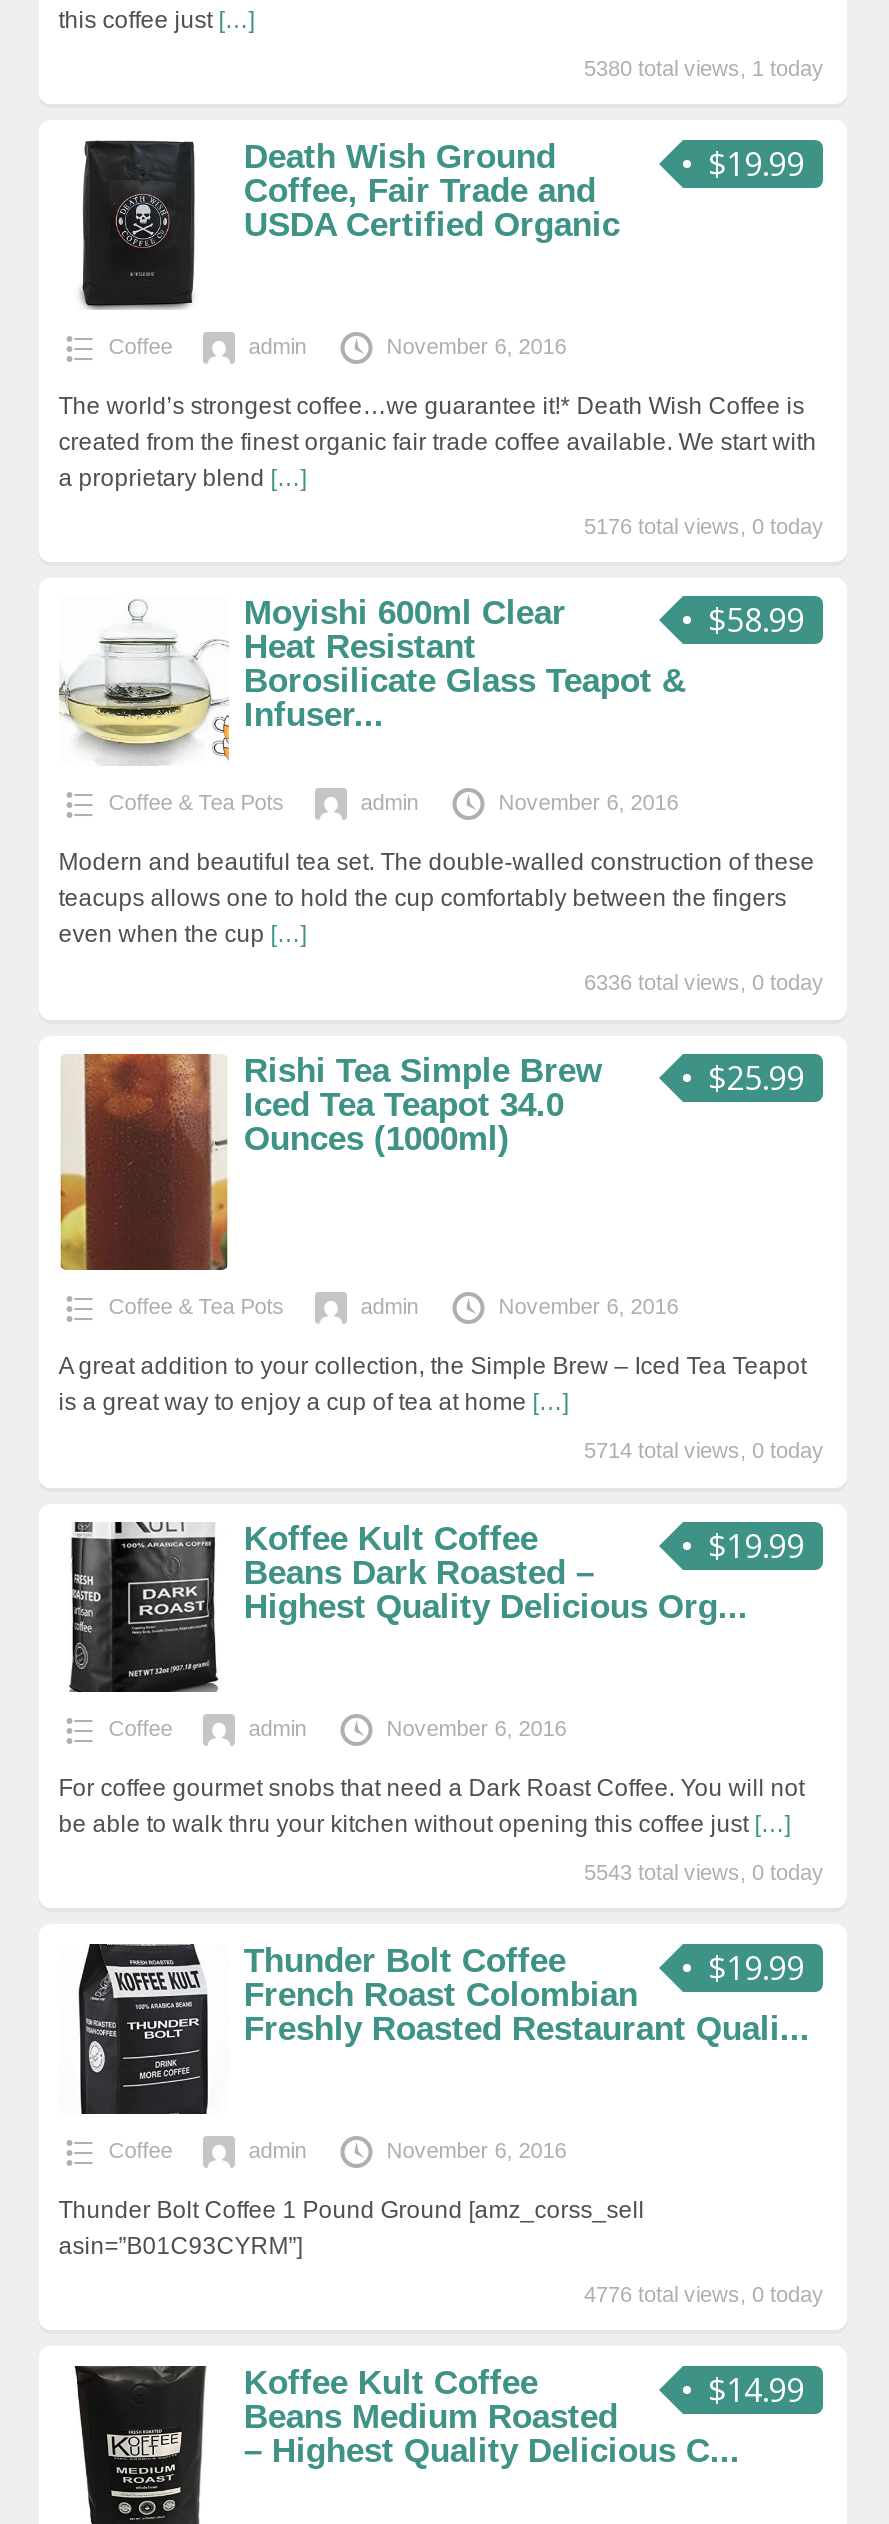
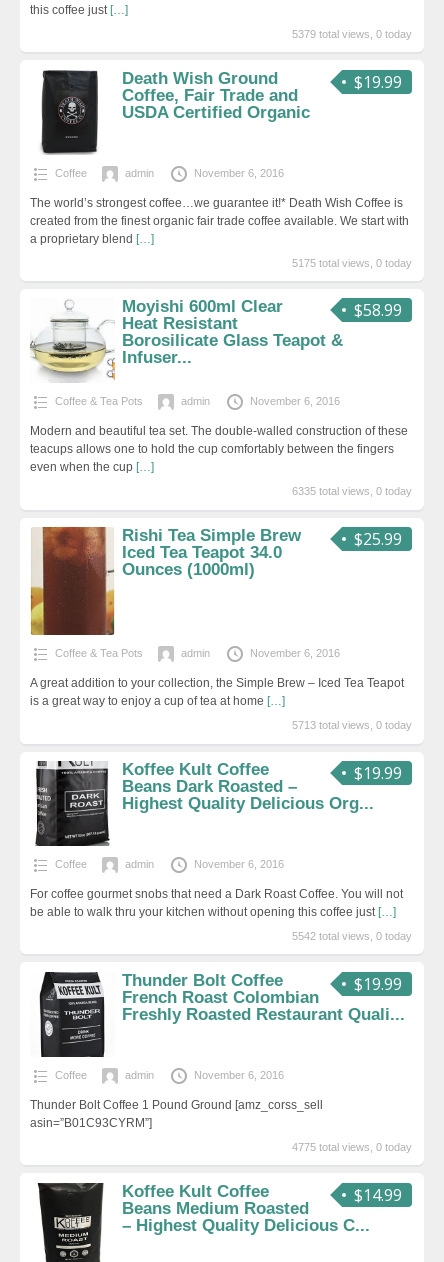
- 5380 total views, 1 today
+ 5379 total views, 0 today

- 5176 total views, 0 today
+ 5175 total views, 0 today

- 6336 total views, 0 today
+ 6335 total views, 0 today

- 5714 total views, 0 today
+ 5713 total views, 0 today

- 5543 total views, 0 today
+ 5542 total views, 0 today

- 4776 total views, 0 today
+ 4775 total views, 0 today
